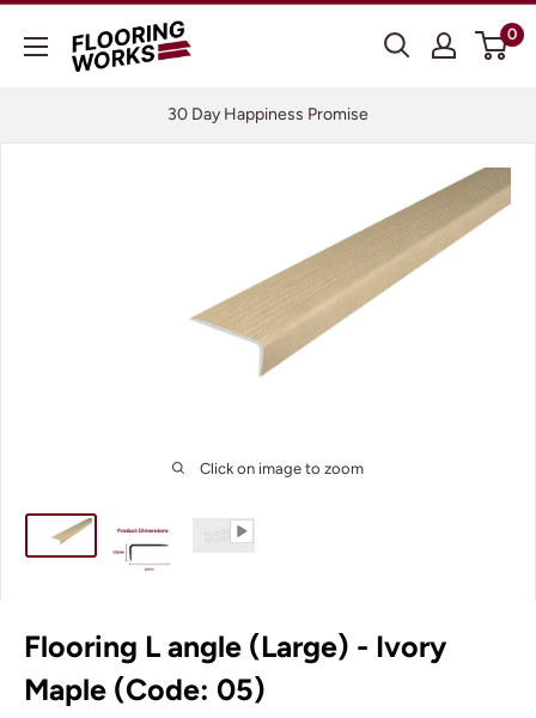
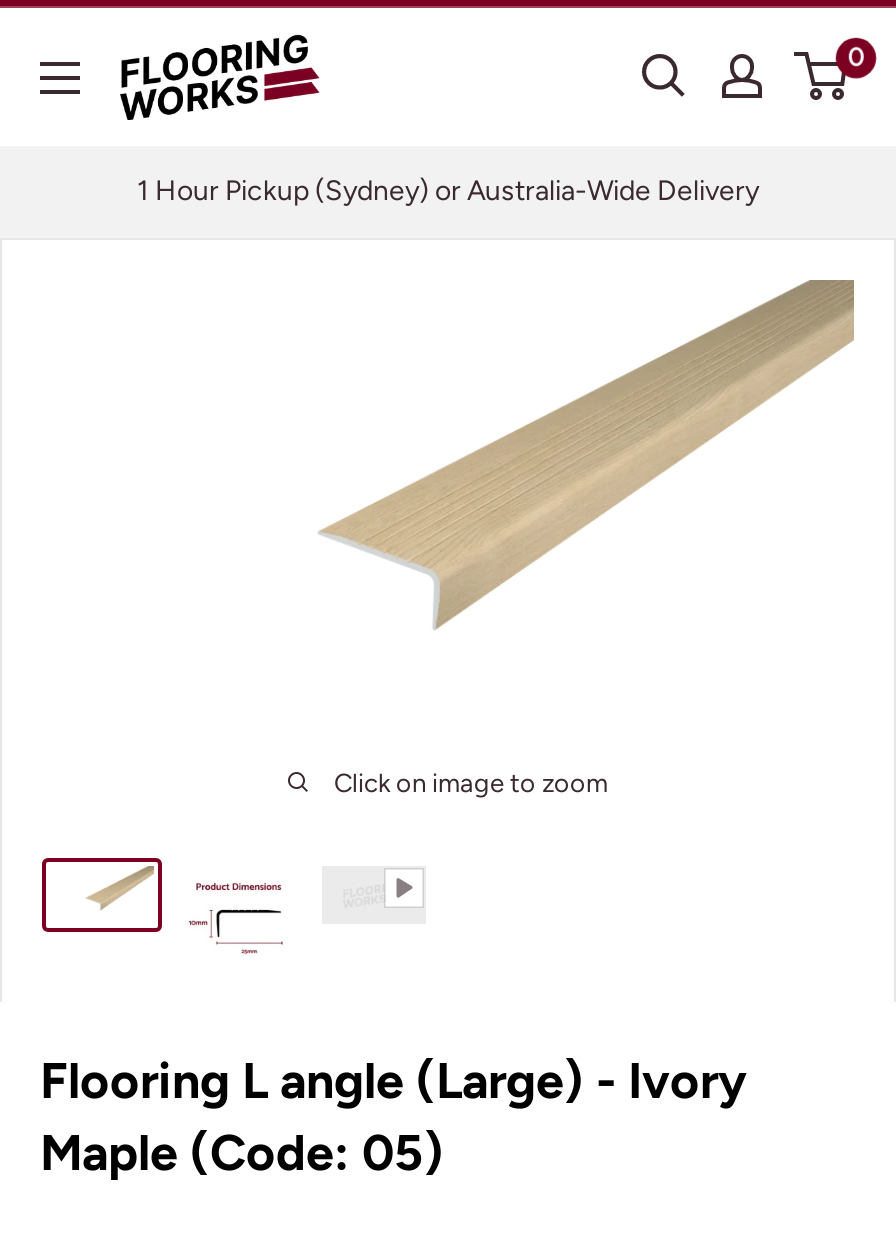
- 30 Day Happiness Promise
+ 1 Hour Pickup (Sydney) or Australia-Wide Delivery
